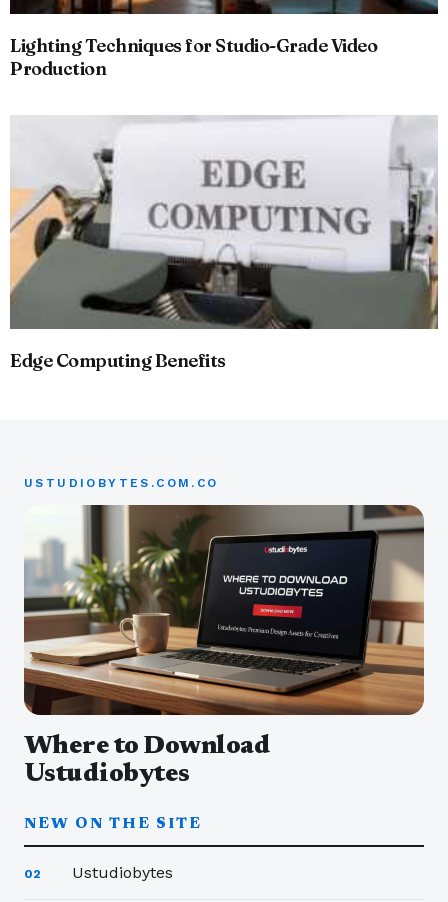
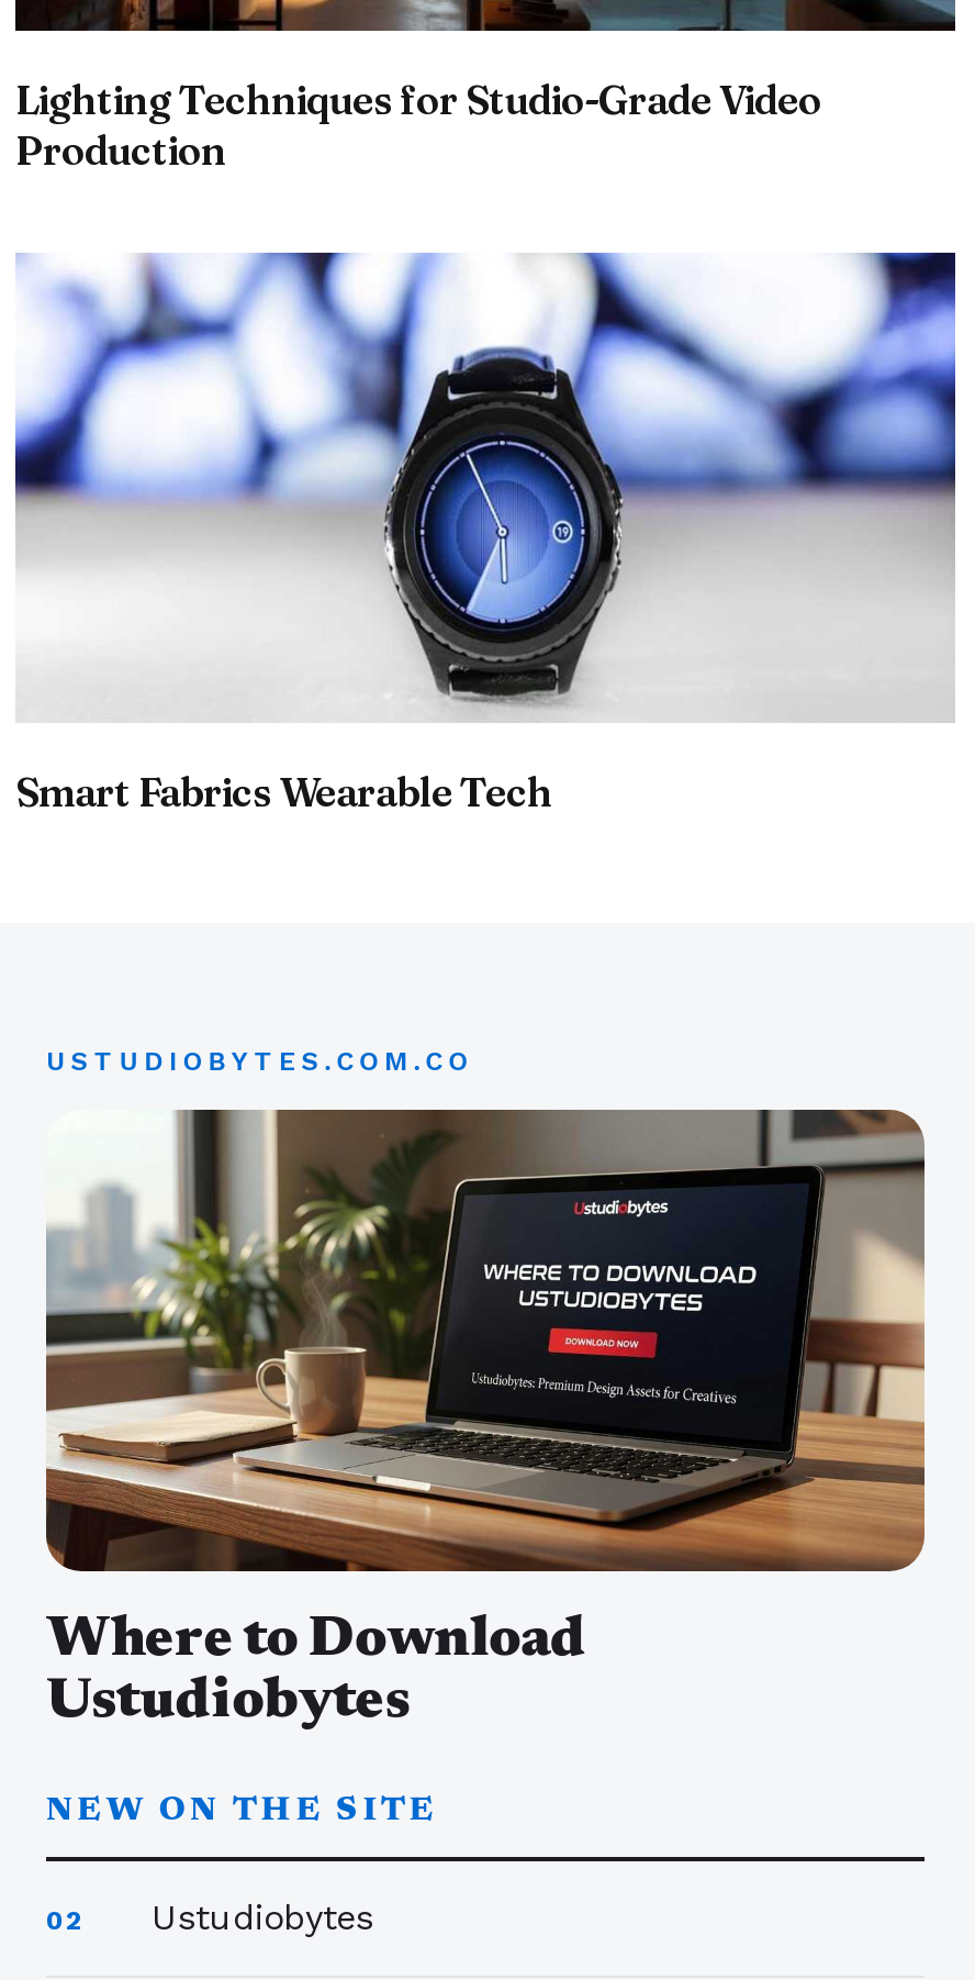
- [image]
- Edge Computing Benefits
+ [image]
+ Smart Fabrics Wearable Tech
